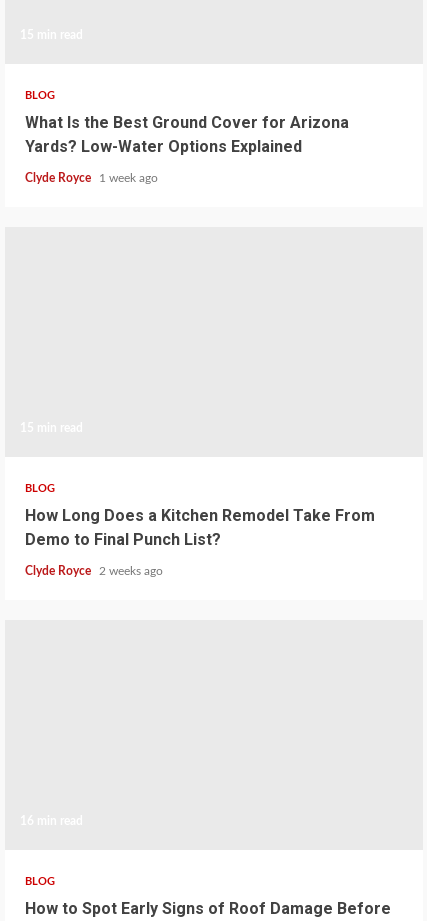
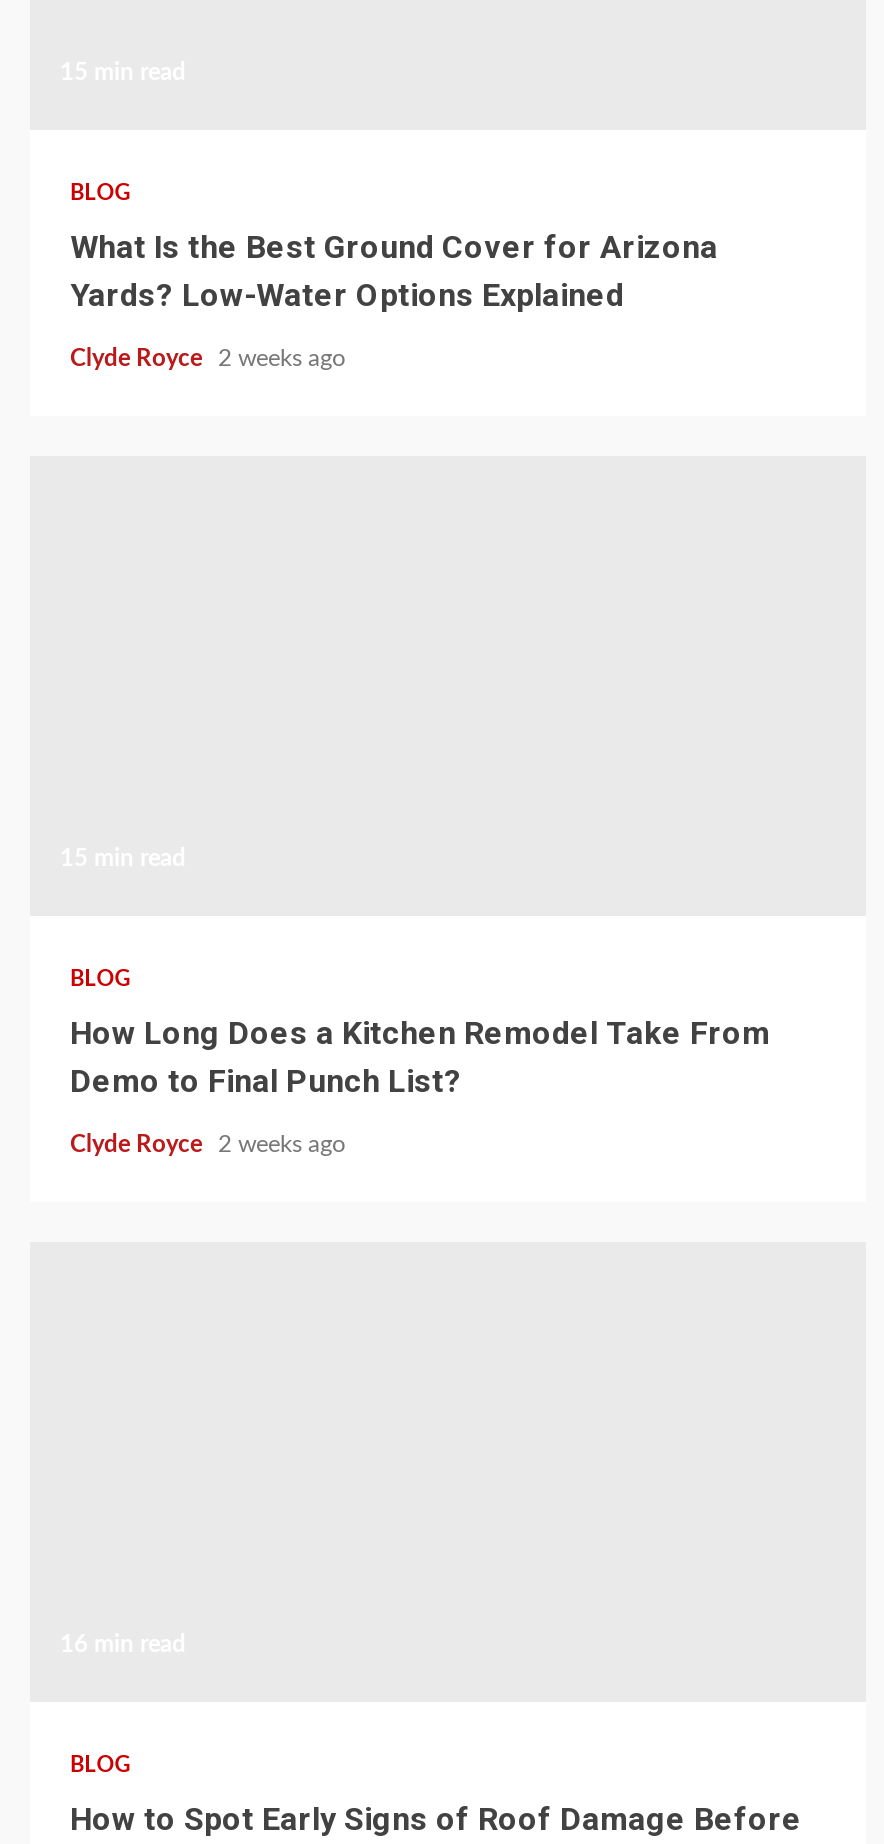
- Clyde Royce 1 week ago
+ Clyde Royce 2 weeks ago
